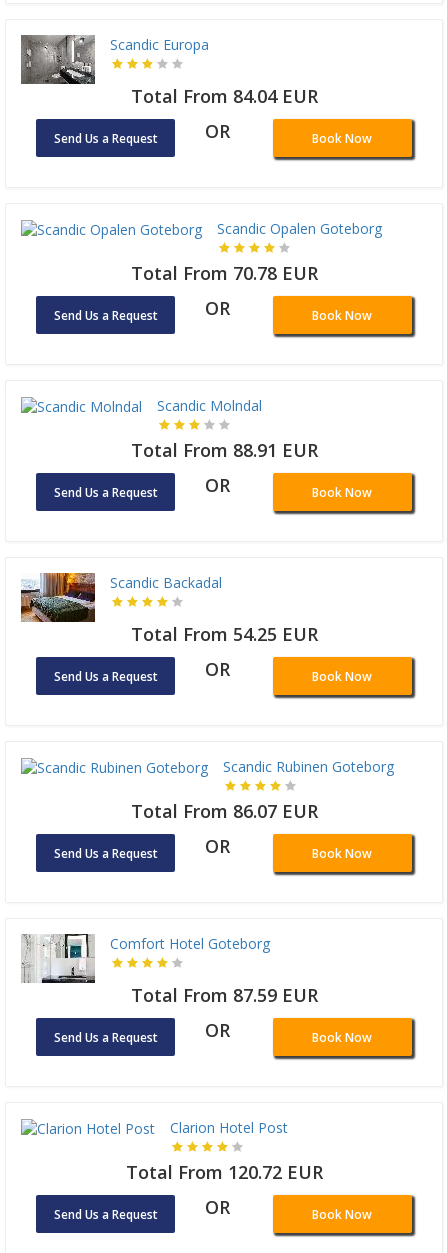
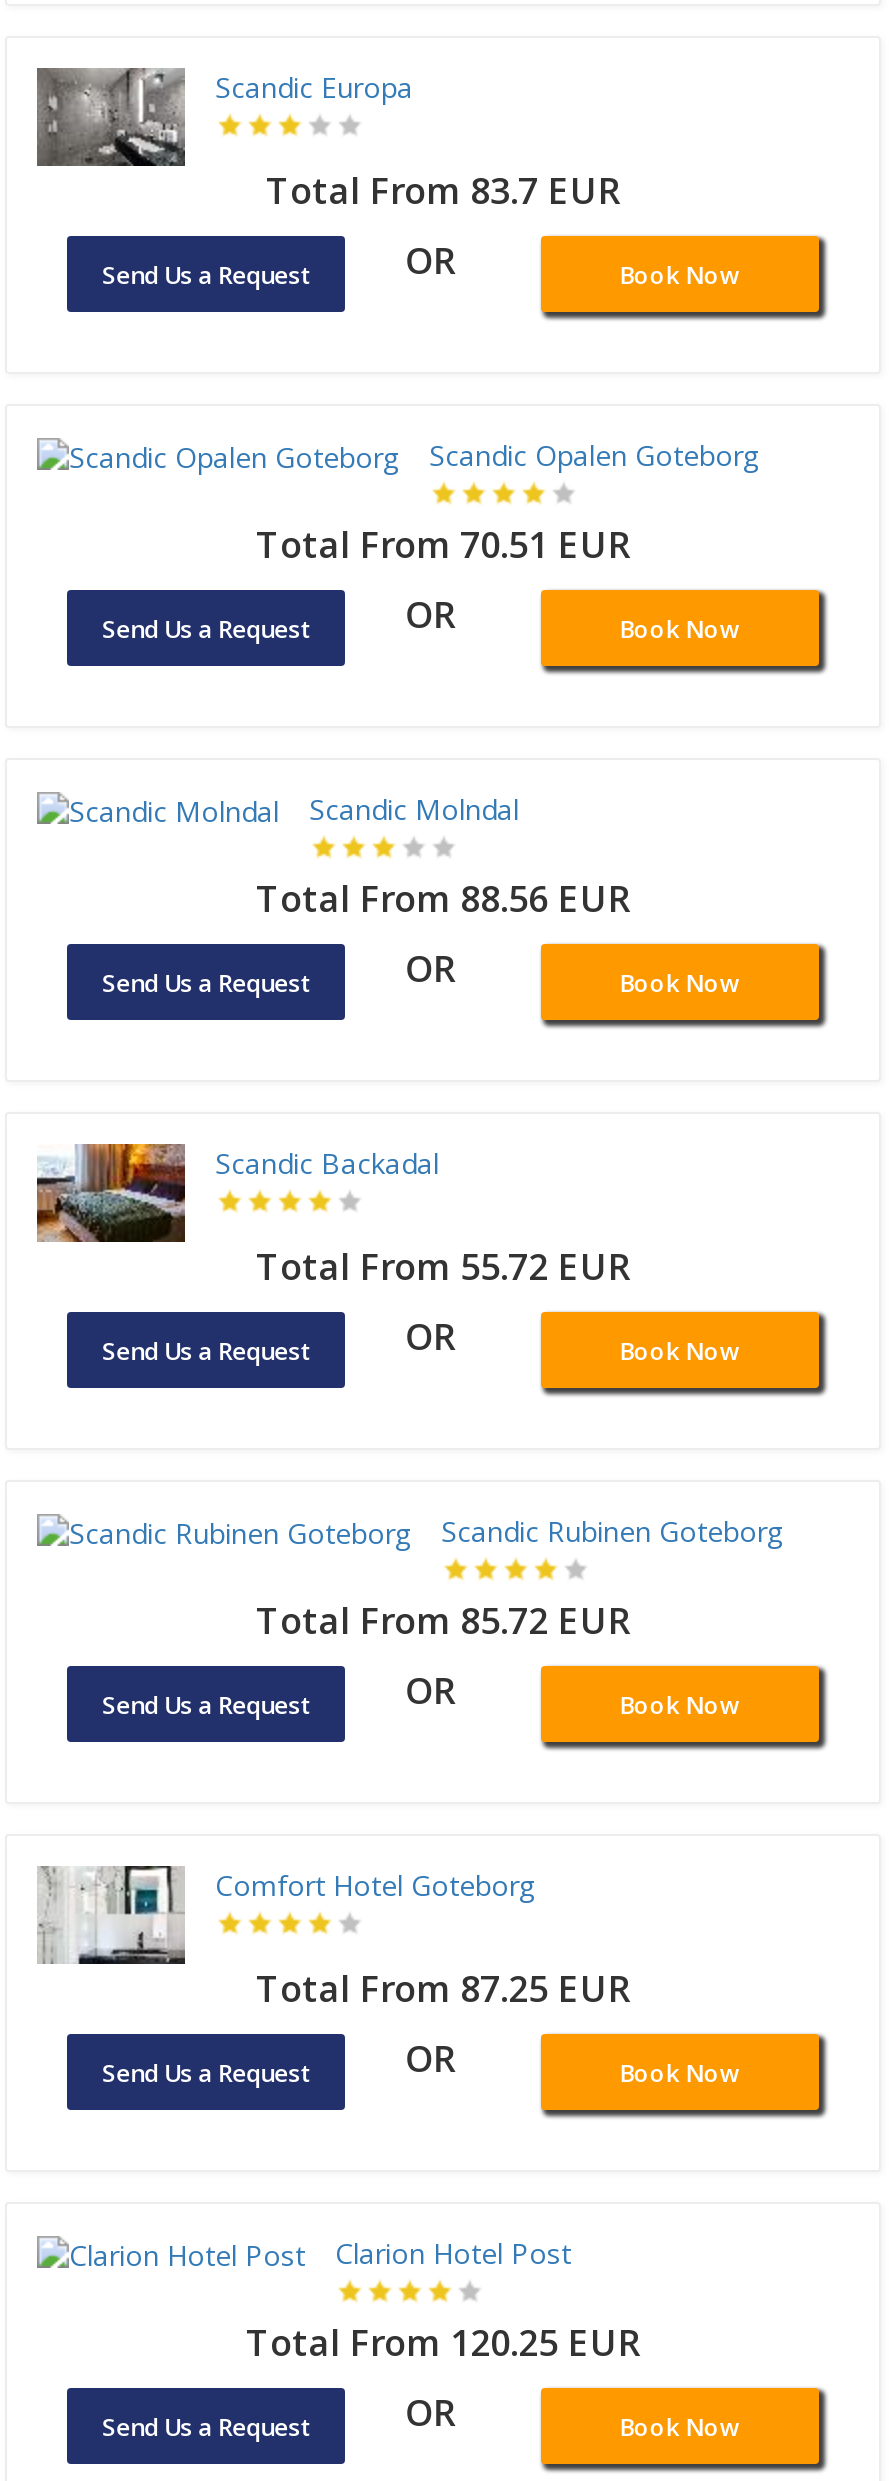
- Total From 84.04 EUR
+ Total From 83.7 EUR

- Total From 70.78 EUR
+ Total From 70.51 EUR

- Total From 88.91 EUR
+ Total From 88.56 EUR

- Total From 54.25 EUR
+ Total From 55.72 EUR

- Total From 86.07 EUR
+ Total From 85.72 EUR

- Total From 87.59 EUR
+ Total From 87.25 EUR

- Total From 120.72 EUR
+ Total From 120.25 EUR
